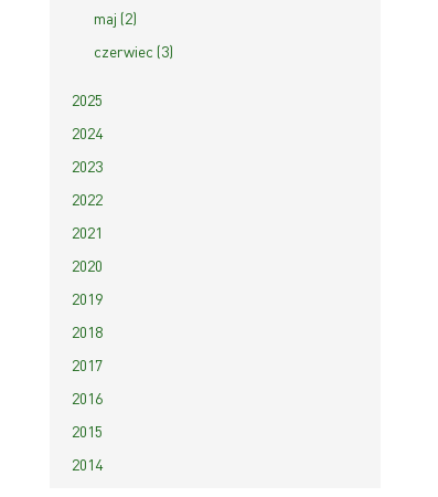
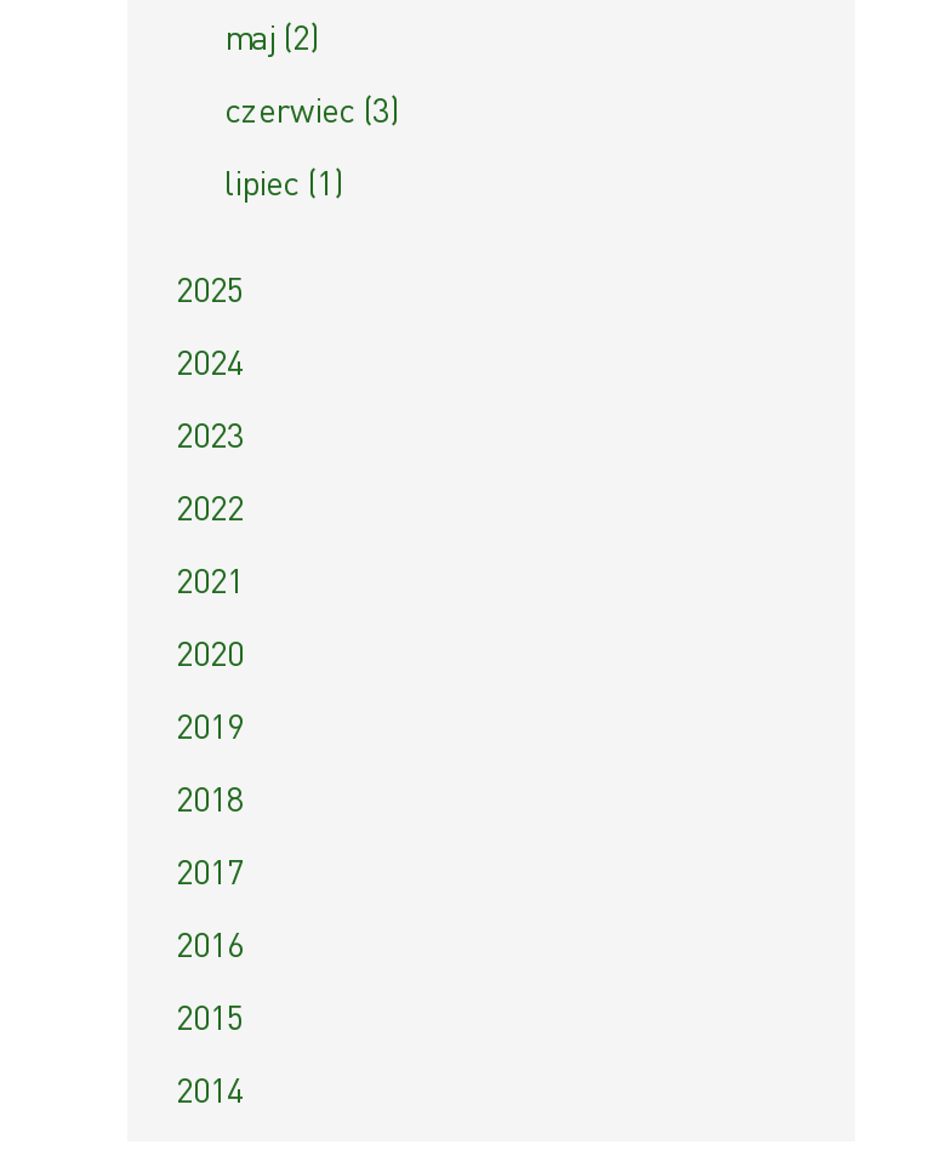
+ lipiec (1)
